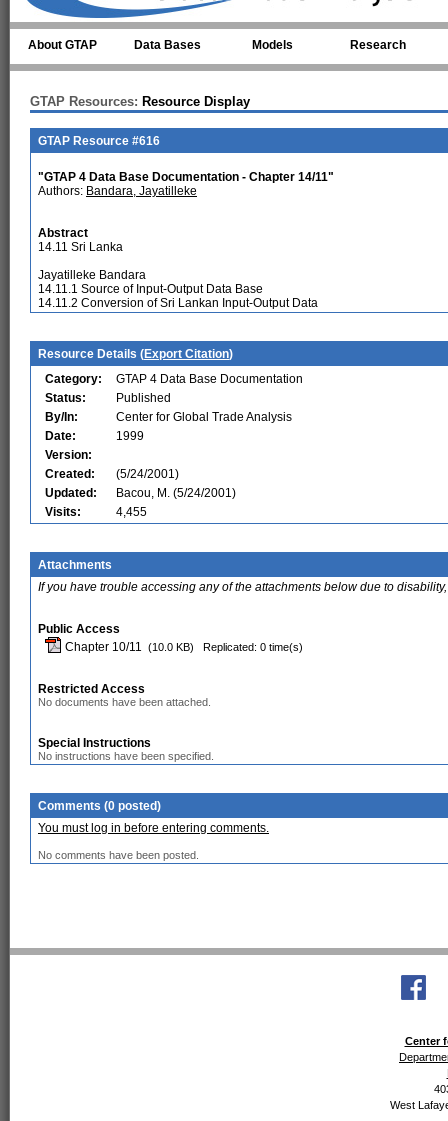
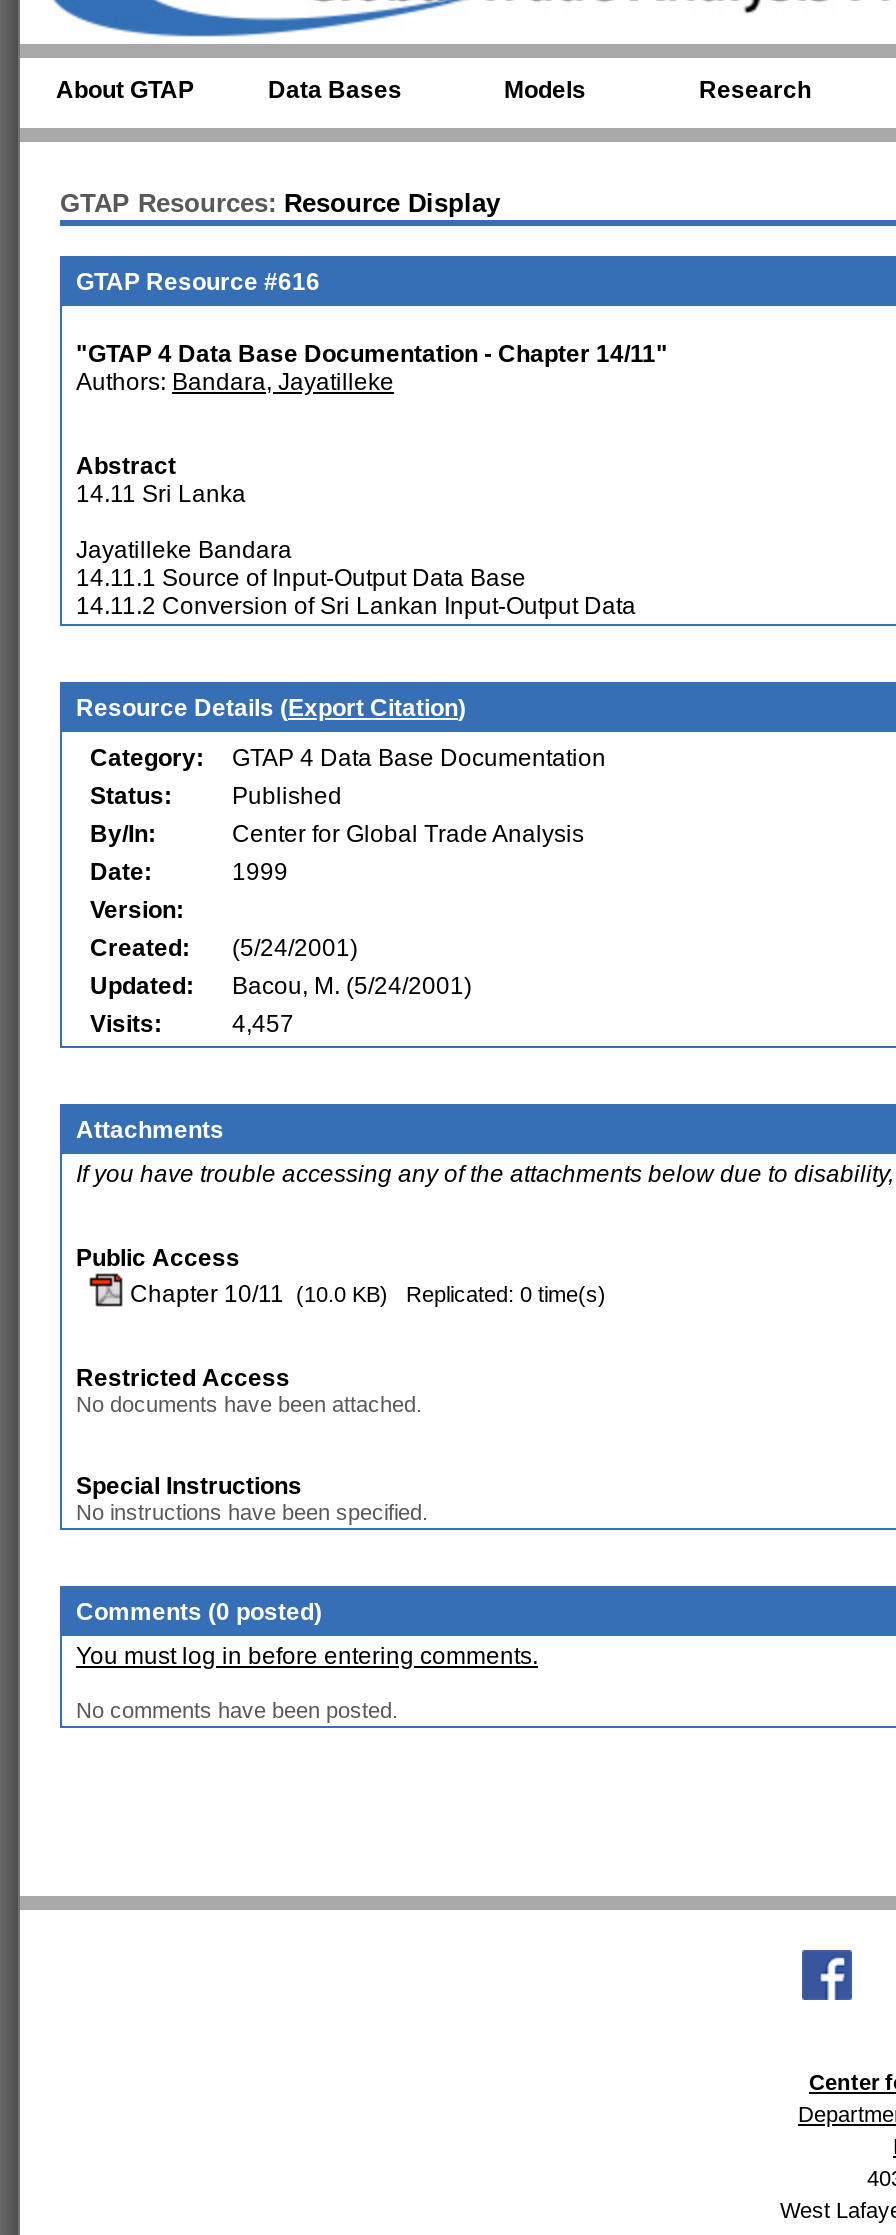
- 4,455
+ 4,457
